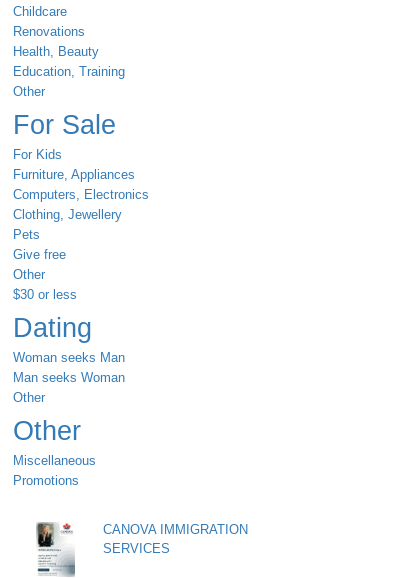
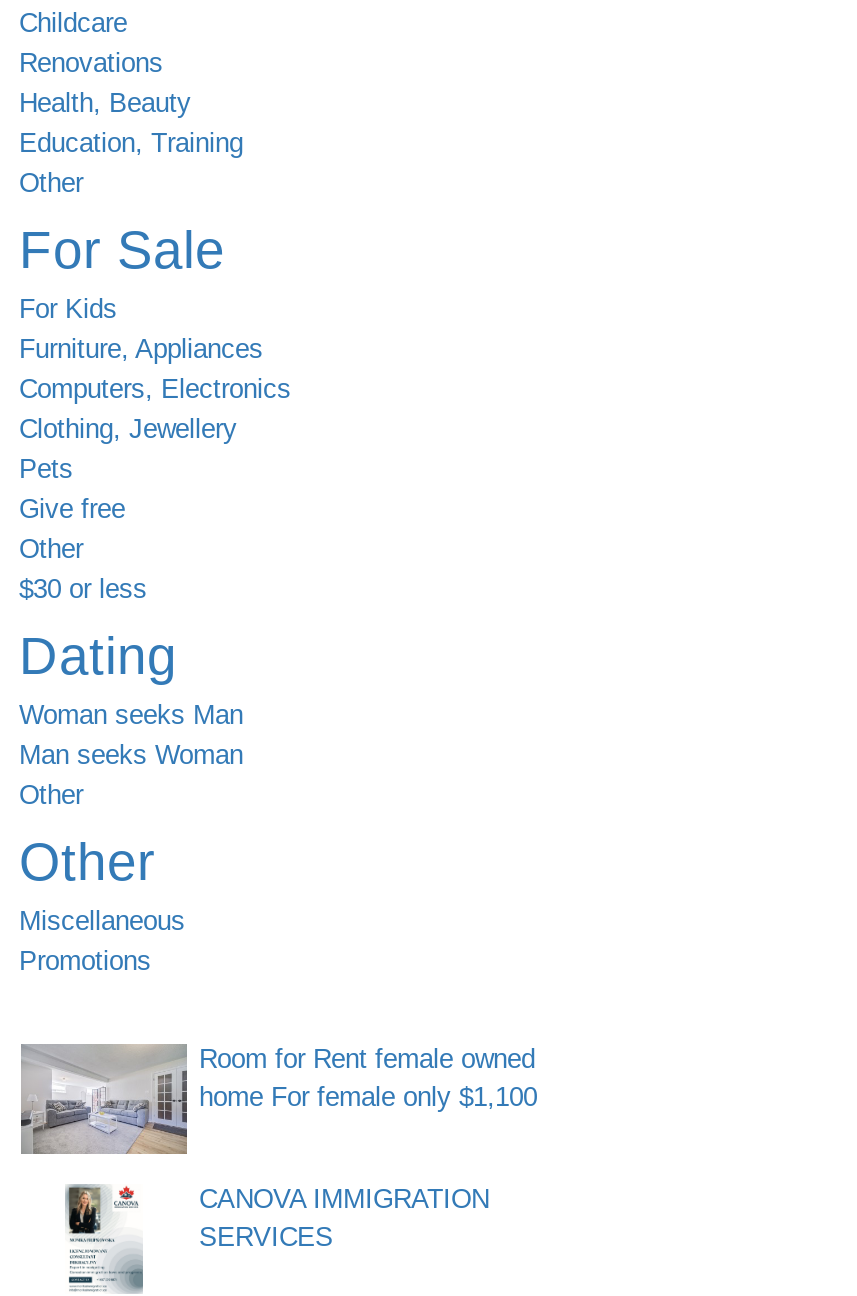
+ [image]
+ Room for Rent female owned
+ home For female only $1,100
